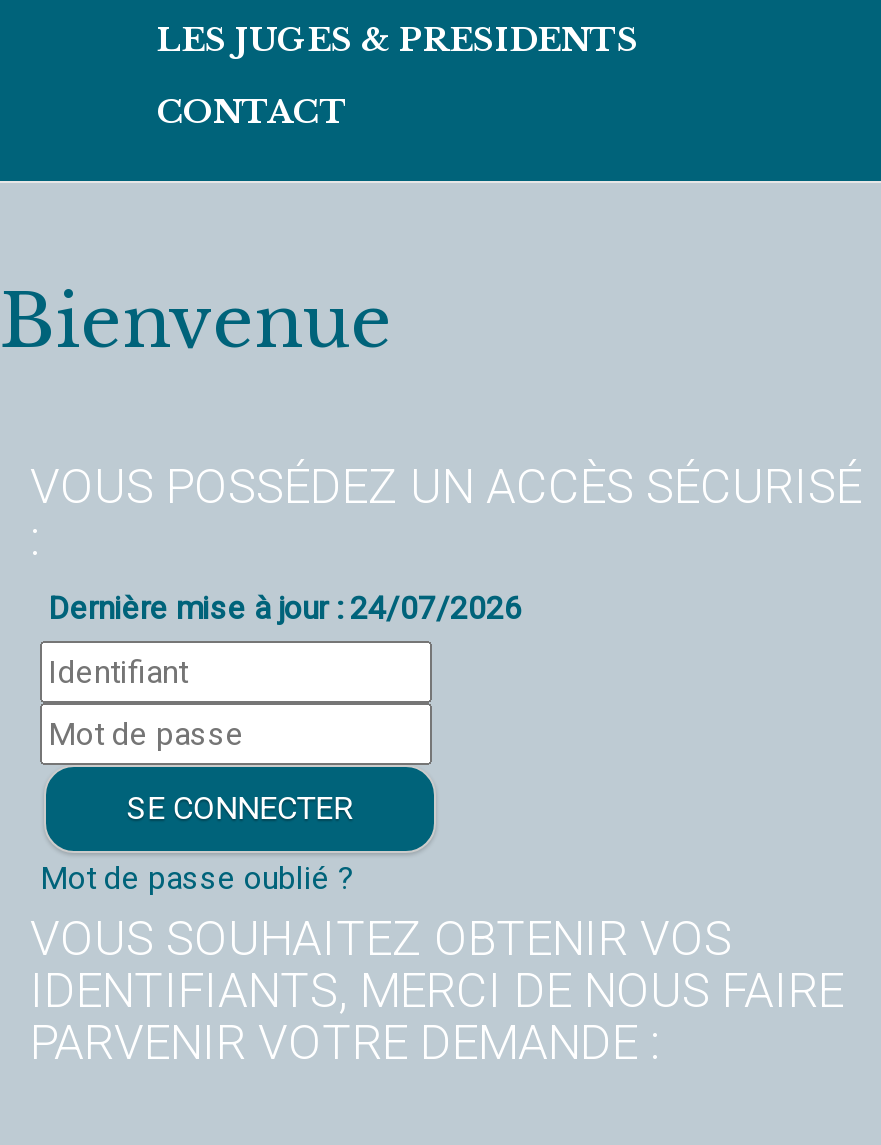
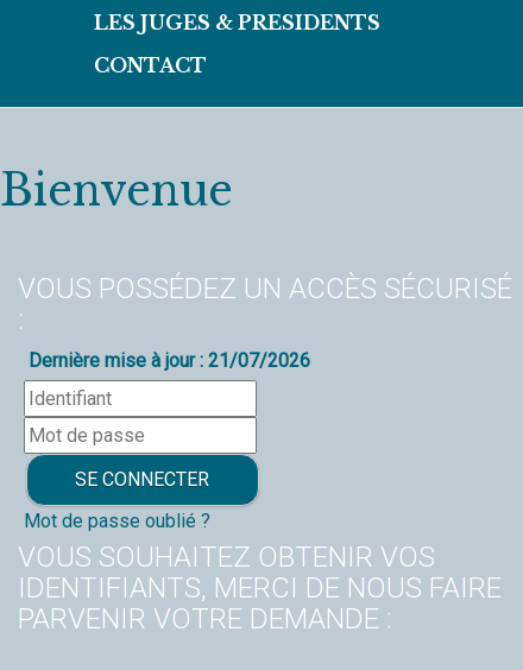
- Dernière mise à jour : 24/07/2026
+ Dernière mise à jour : 21/07/2026
